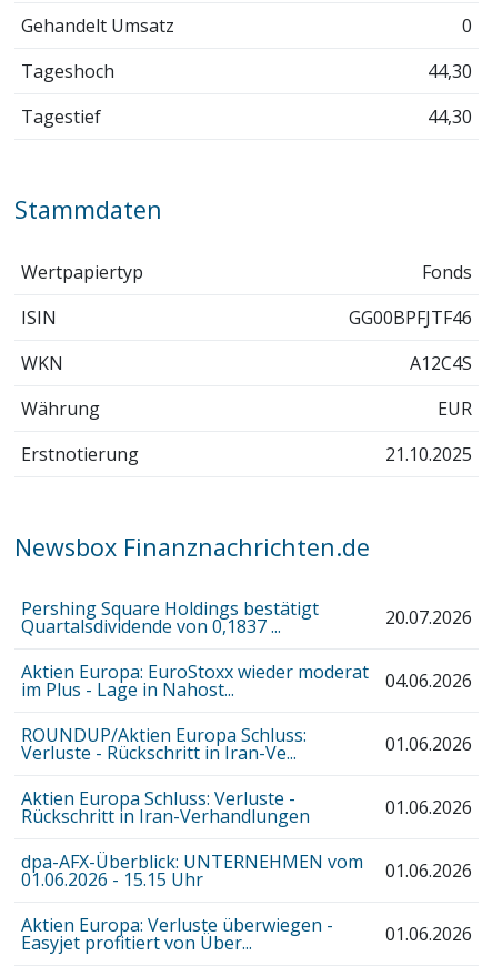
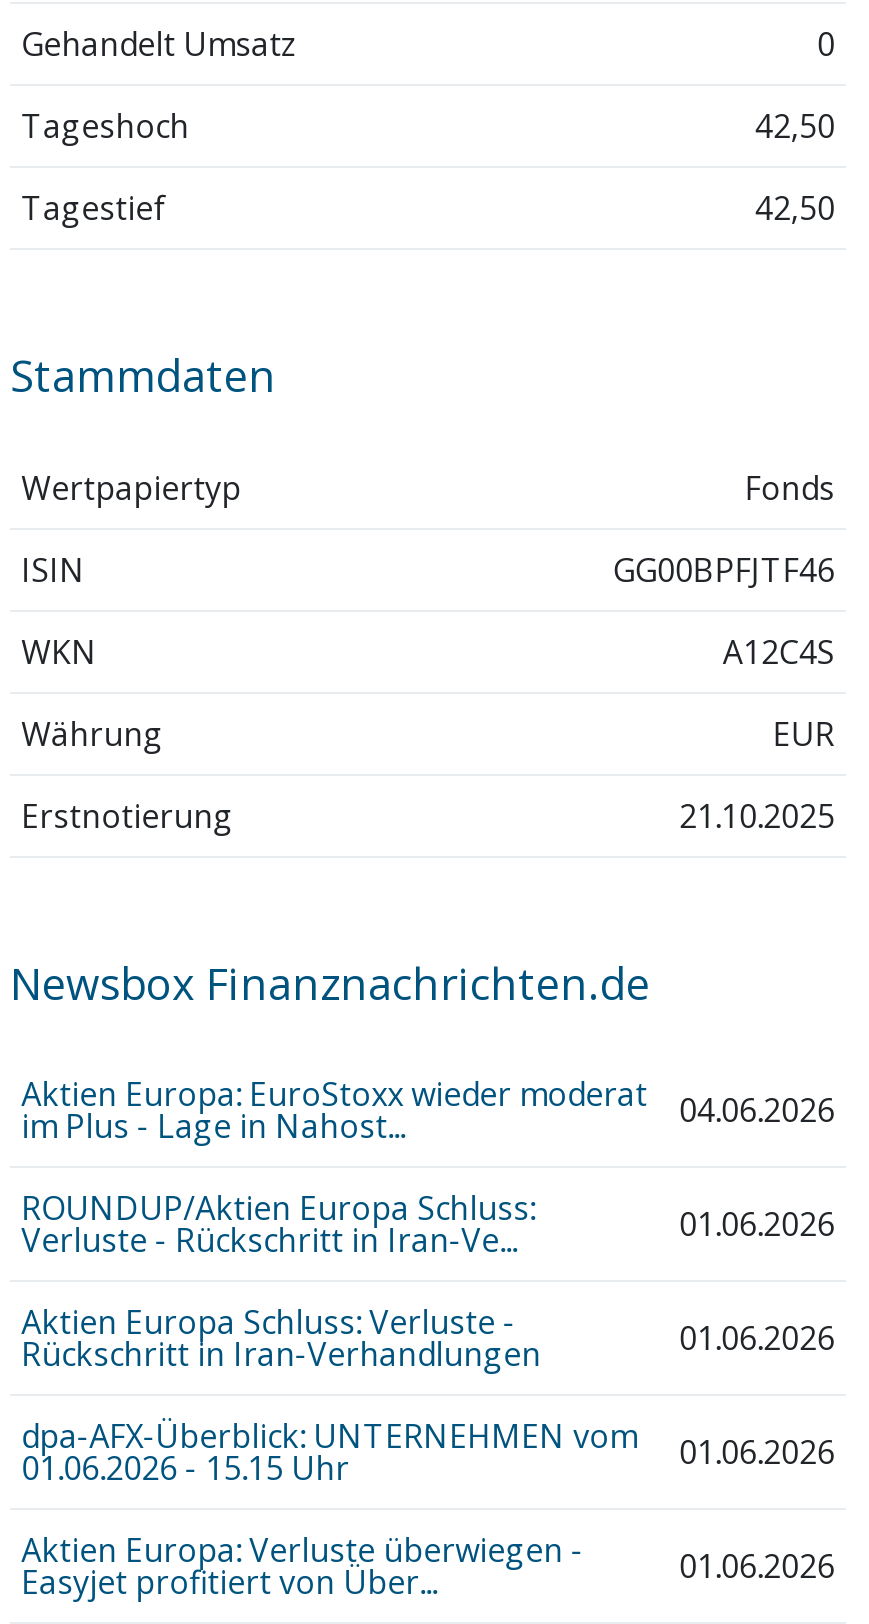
- 44,30
+ 42,50

- 44,30
+ 42,50

- Pershing Square Holdings bestätigt
- Quartalsdividende von 0,1837 ...
- 20.07.2026
